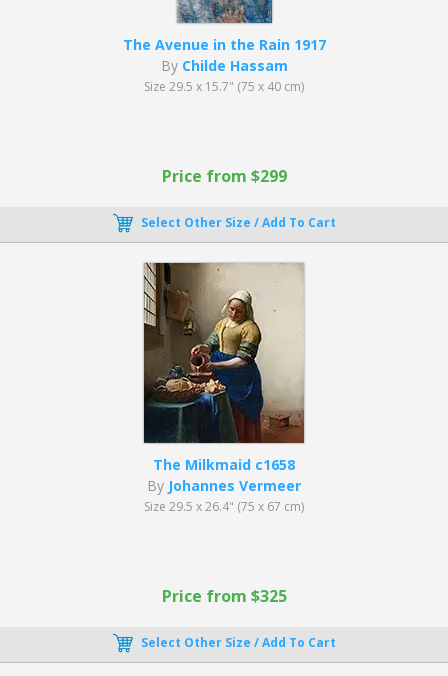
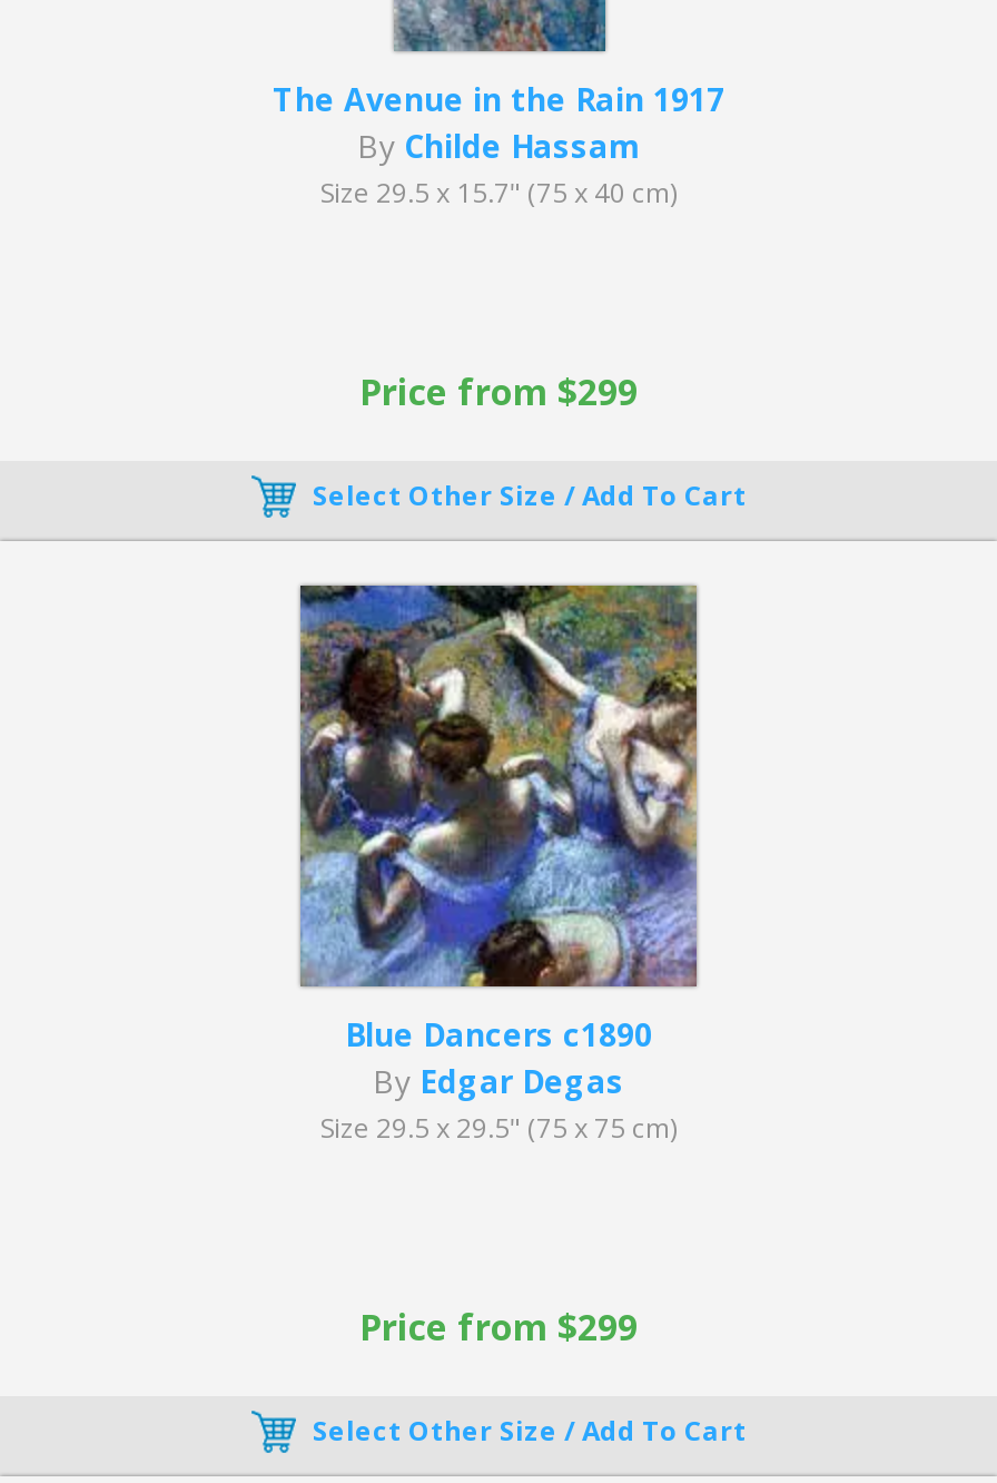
- [image]
- The Milkmaid c1658
- By Johannes Vermeer
- Size 29.5 x 26.4" (75 x 67 cm)
+ [image]
+ Blue Dancers c1890
+ By Edgar Degas
+ Size 29.5 x 29.5" (75 x 75 cm)

- Price from $325
+ Price from $299
